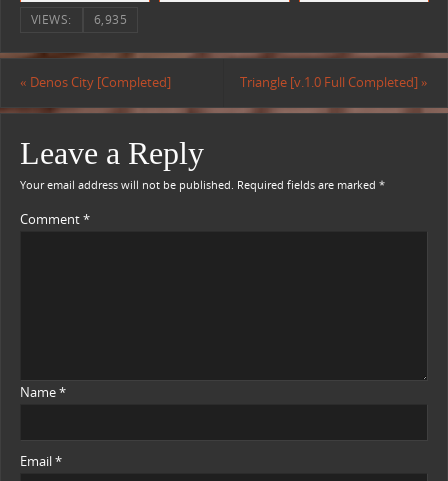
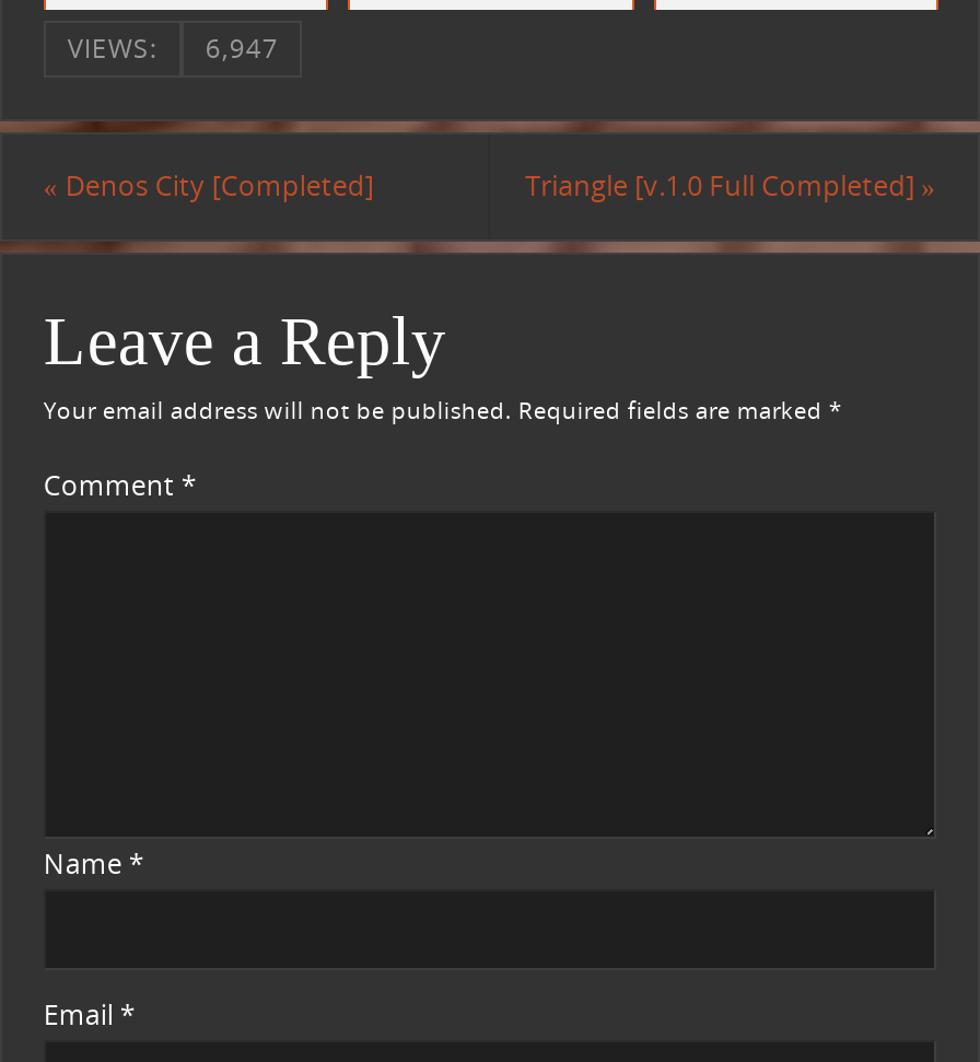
- VIEWS: 6,935
+ VIEWS: 6,947
